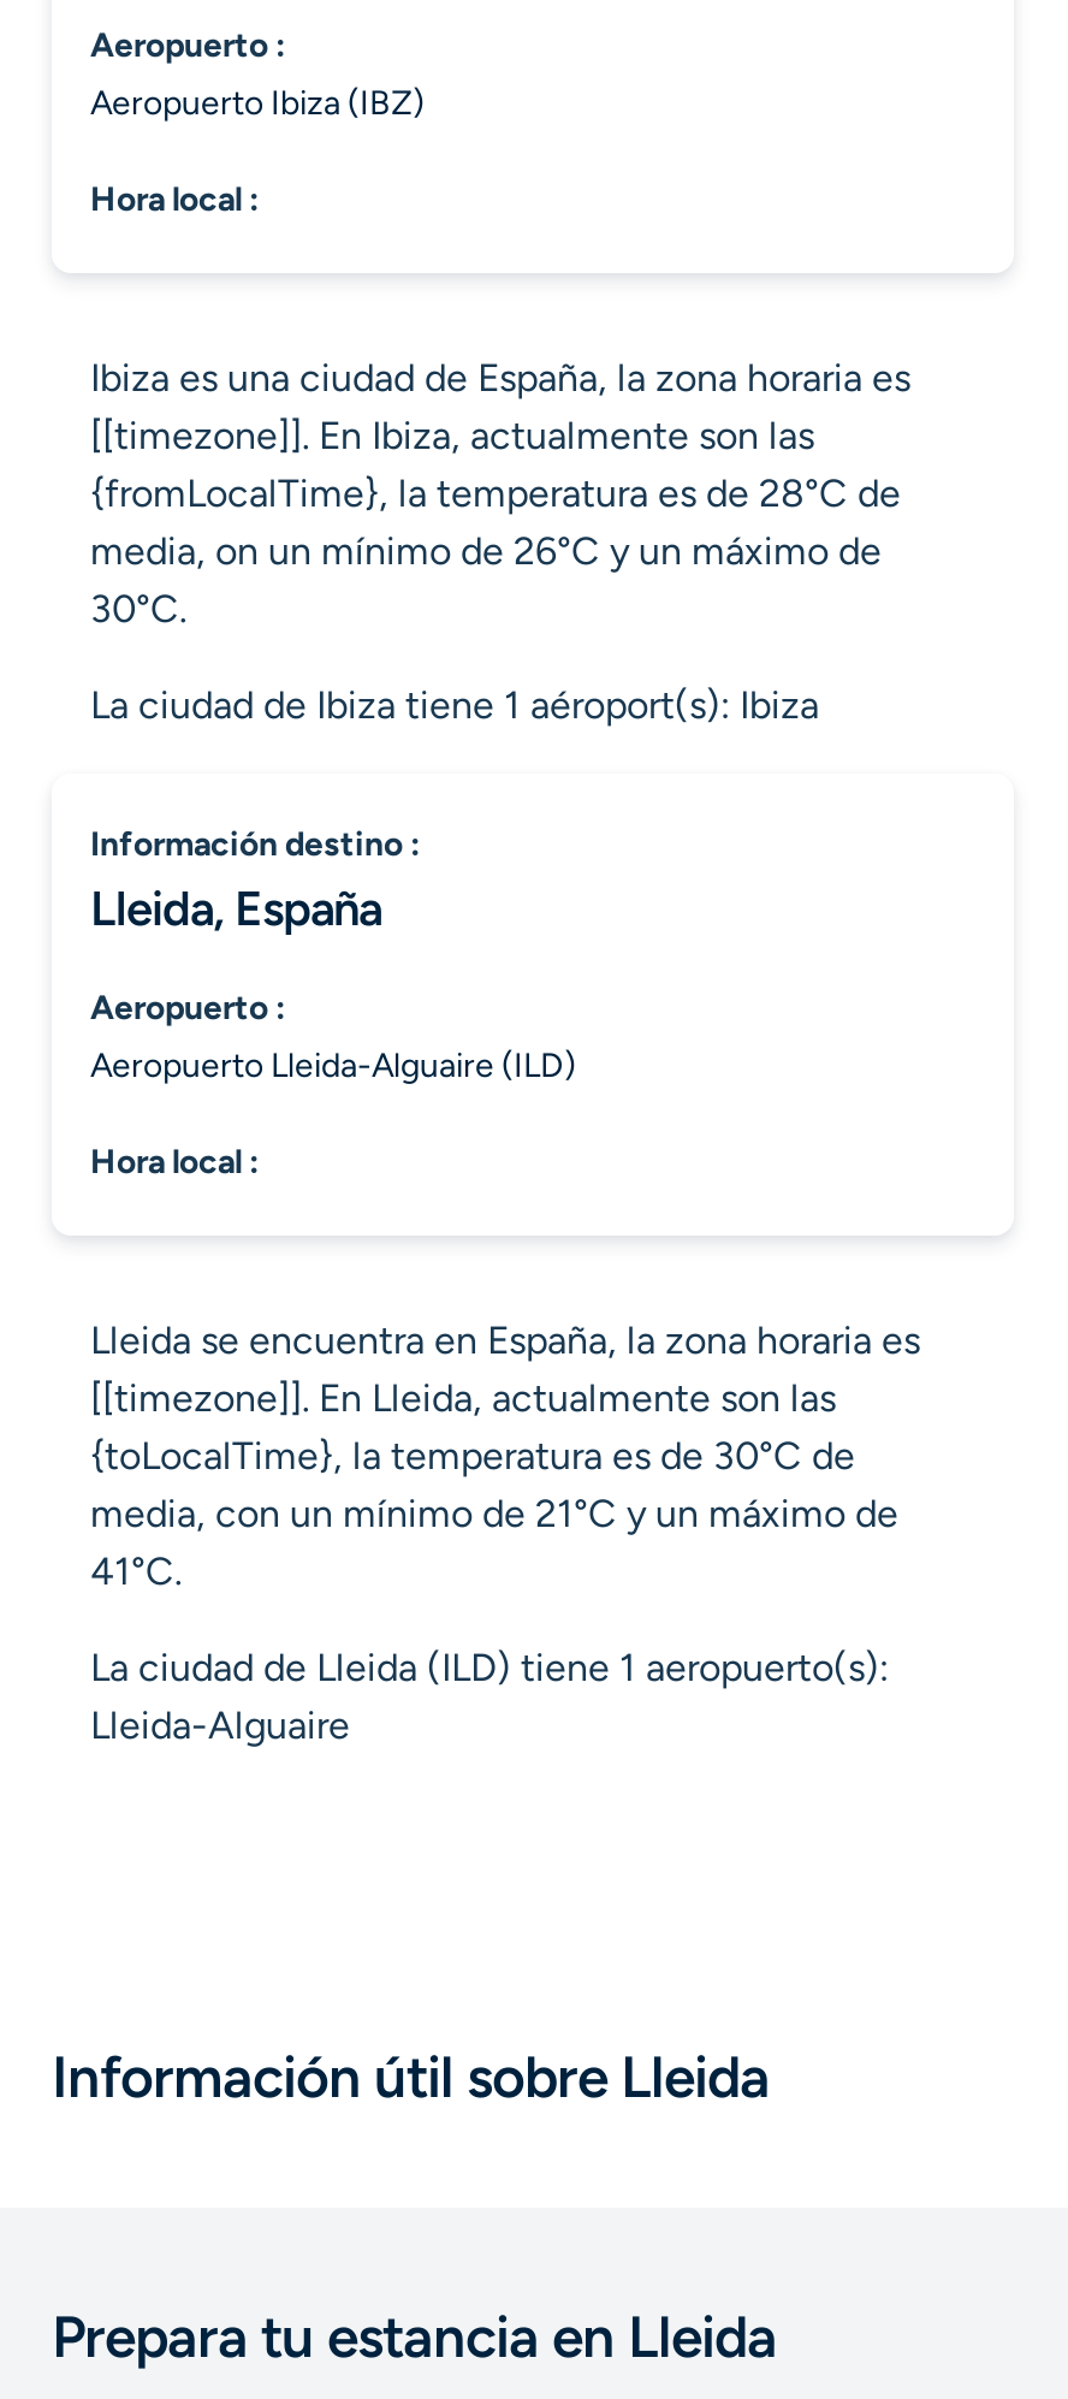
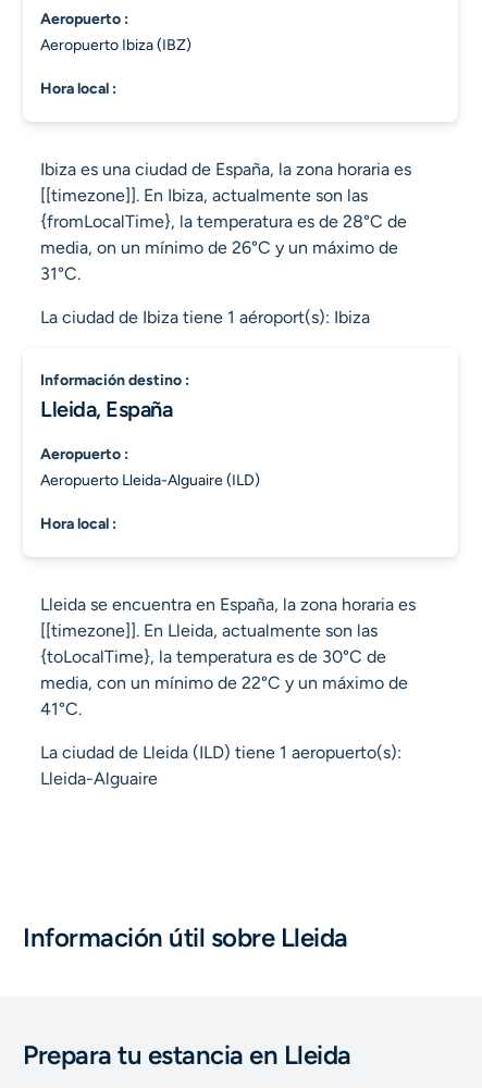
- 30°C.
+ 31°C.

- media, con un mínimo de 21°C y un máximo de
+ media, con un mínimo de 22°C y un máximo de
